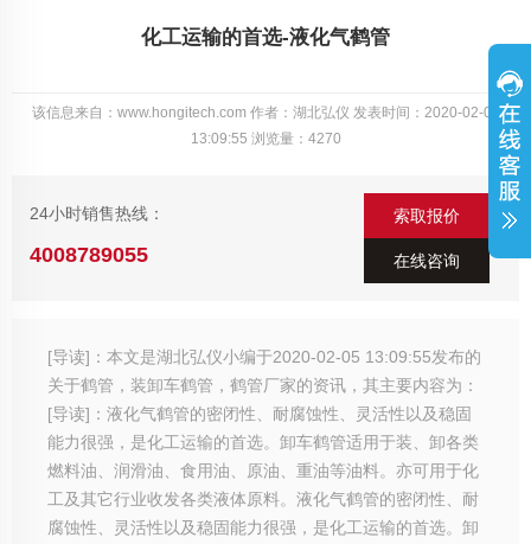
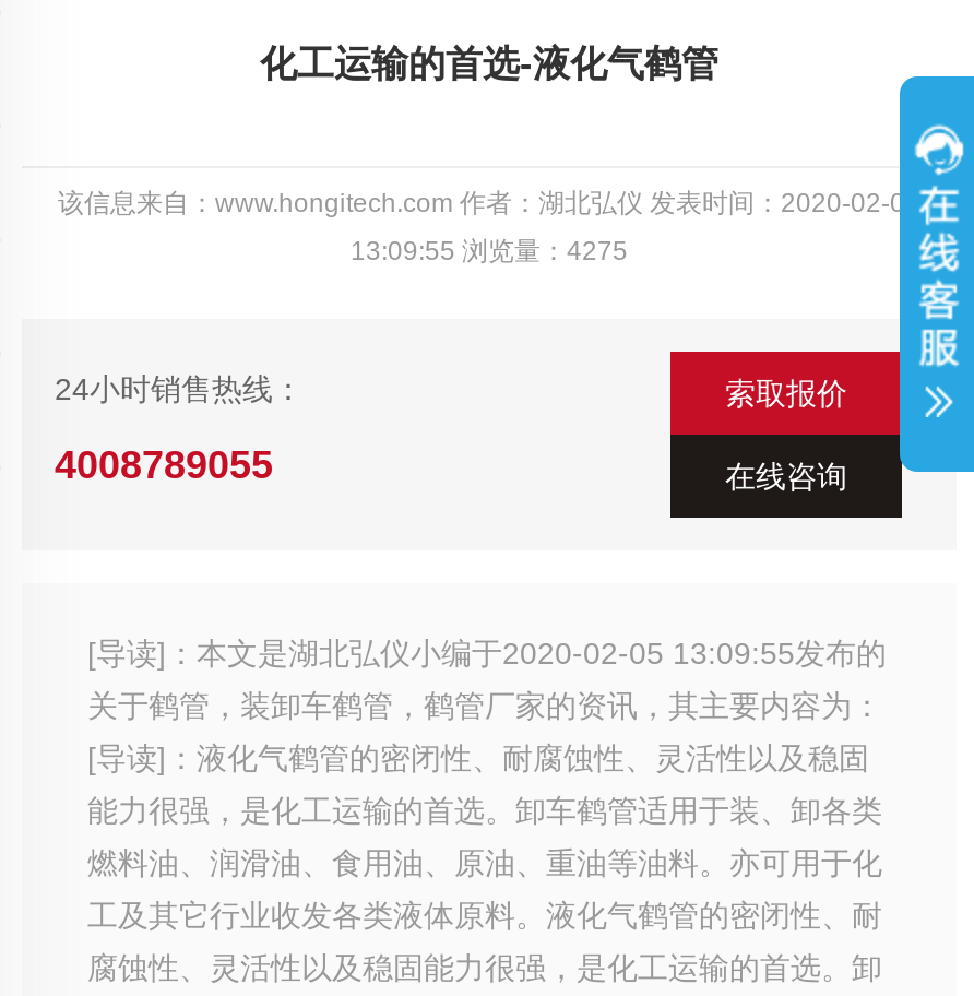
- 13:09:55 浏览量：4270
+ 13:09:55 浏览量：4275
